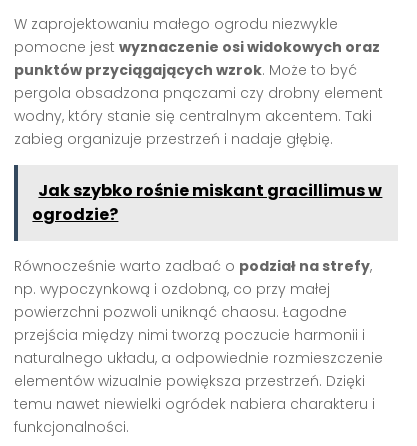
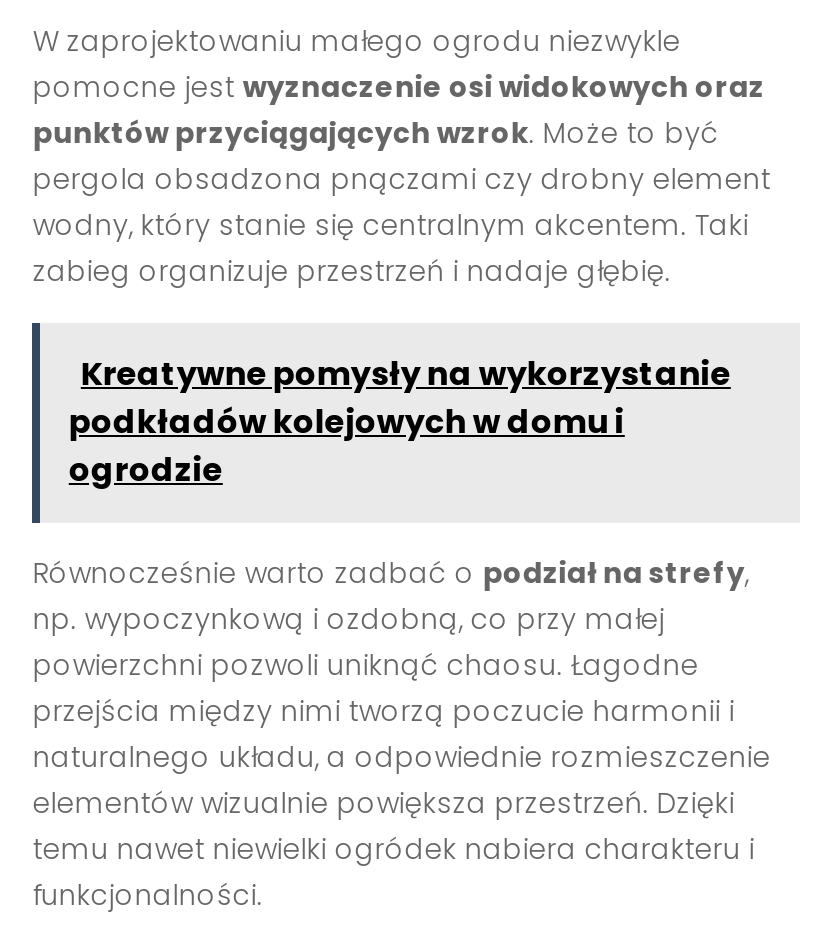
- Jak szybko rośnie miskant gracillimus w
- ogrodzie?
+ Kreatywne pomysły na wykorzystanie
+ podkładów kolejowych w domu i
+ ogrodzie
